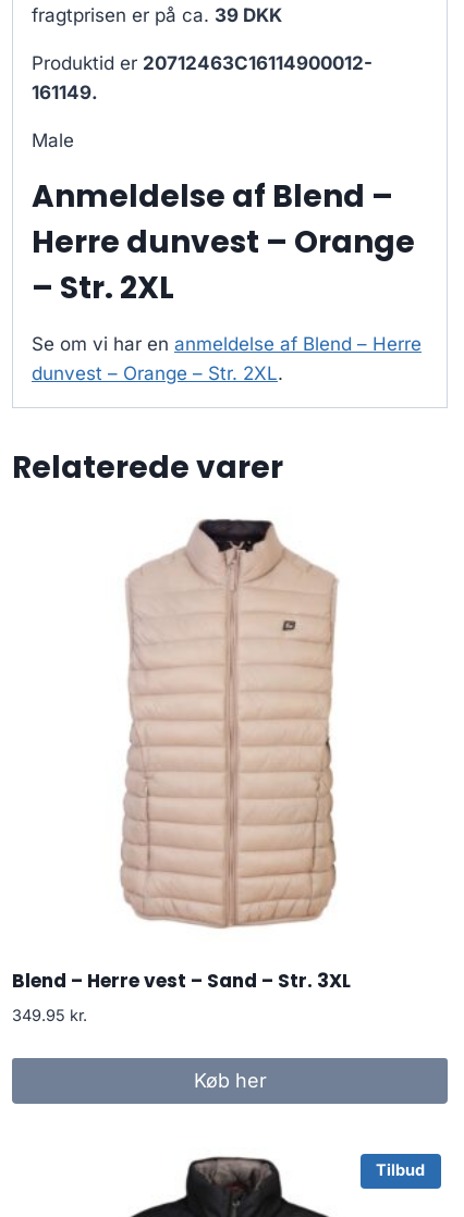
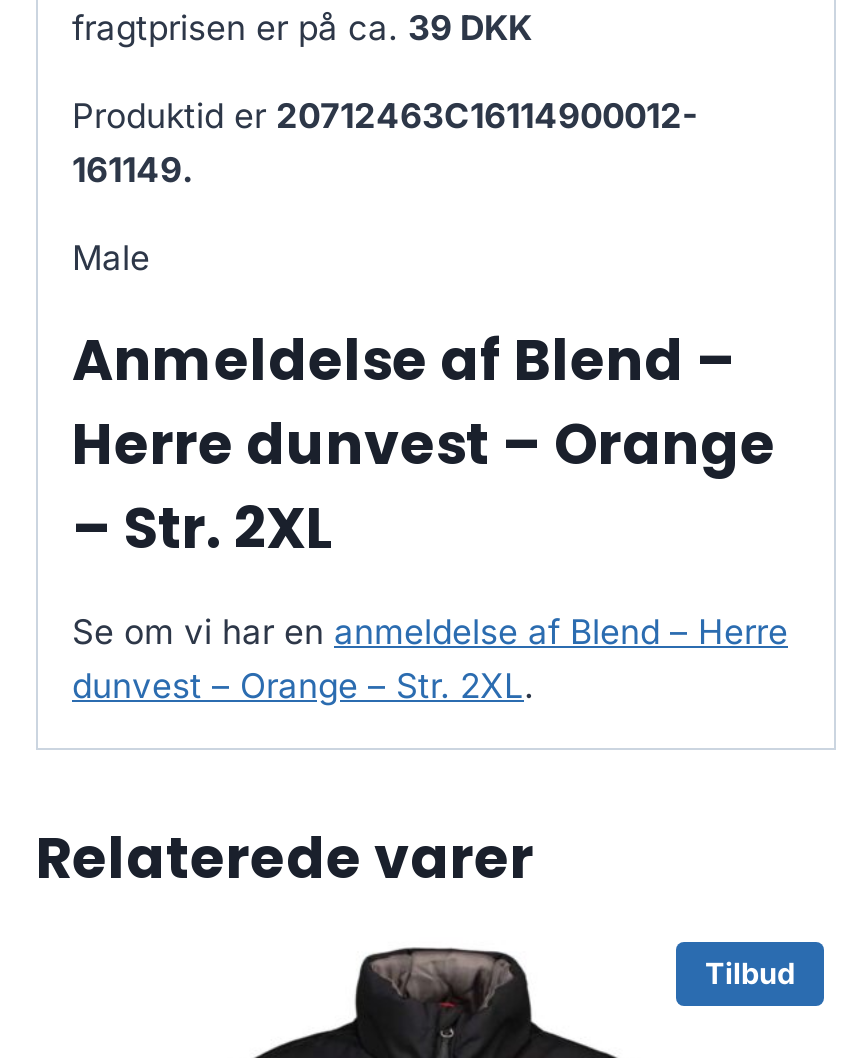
- [image]
- Blend – Herre vest – Sand – Str. 3XL
- 349.95 kr.
- Køb her
